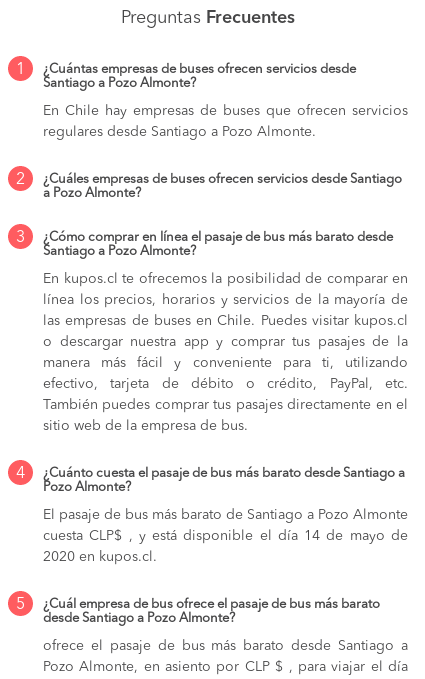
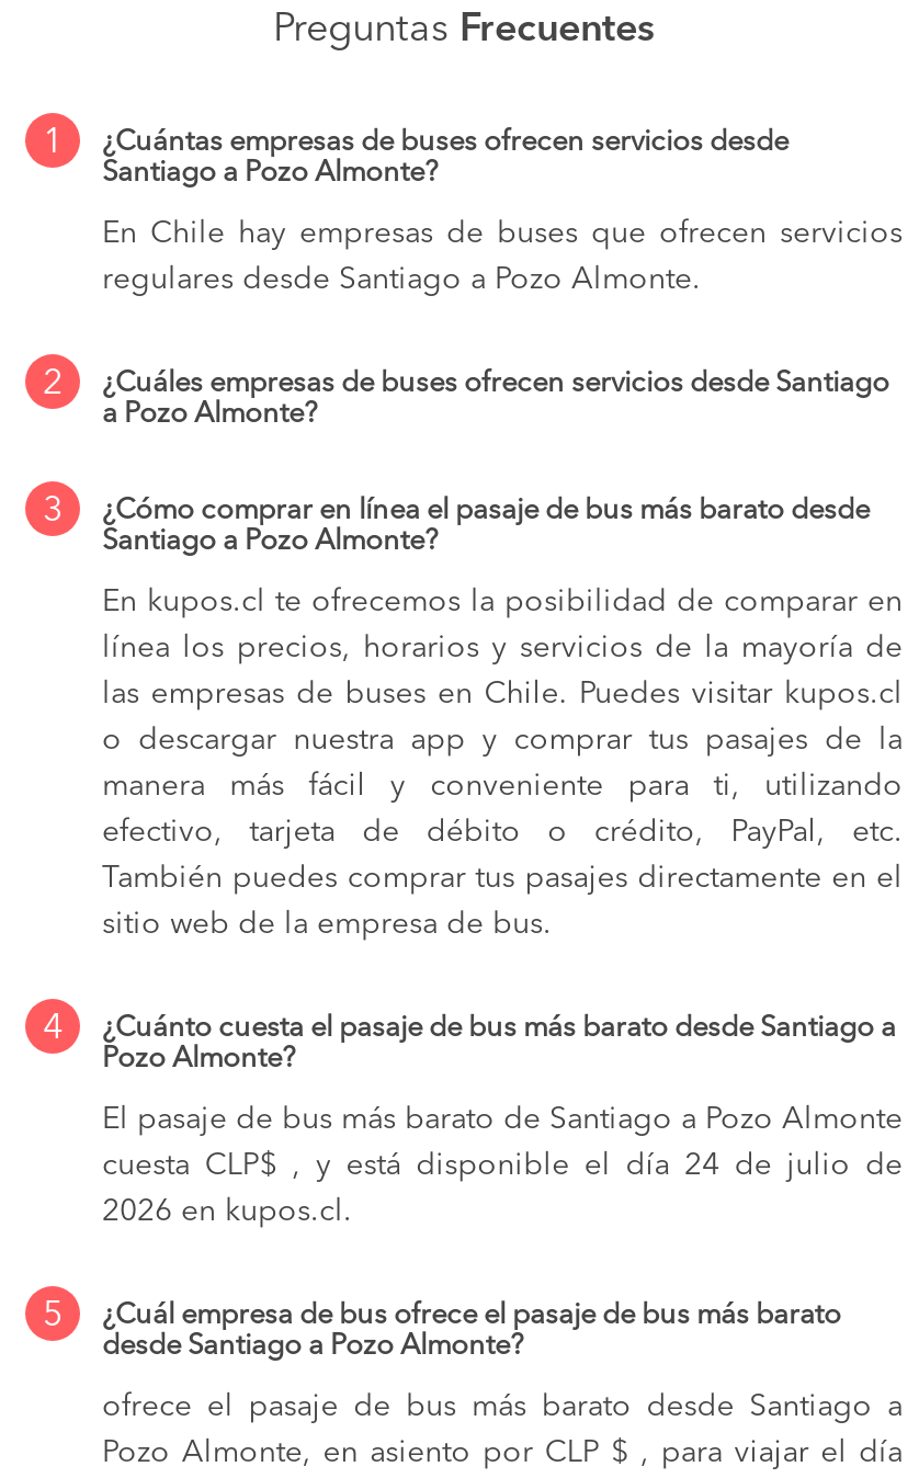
- cuesta CLP$ , y está disponible el día 14 de mayo de
+ cuesta CLP$ , y está disponible el día 24 de julio de

- 2020 en kupos.cl.
+ 2026 en kupos.cl.
